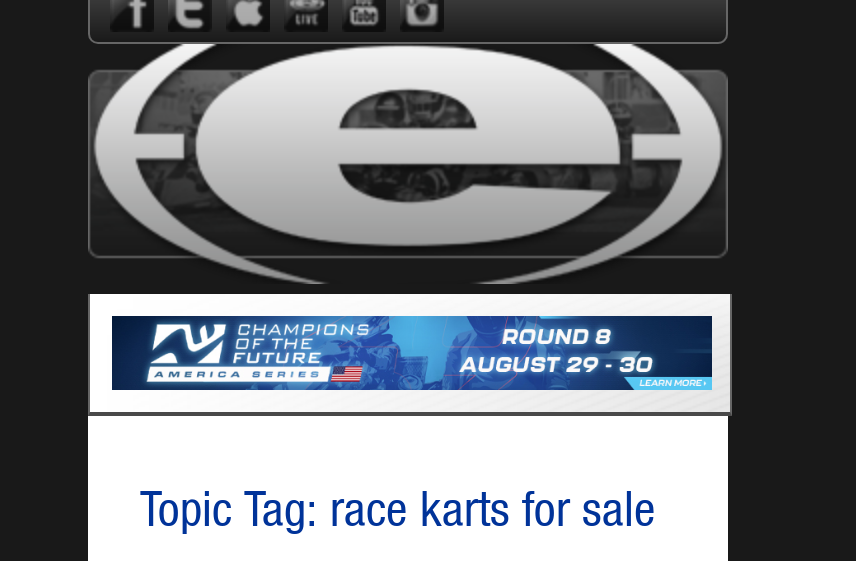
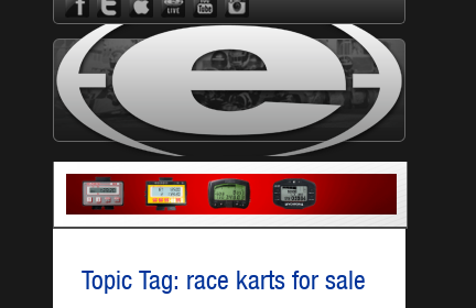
- [image]
+ [image]
